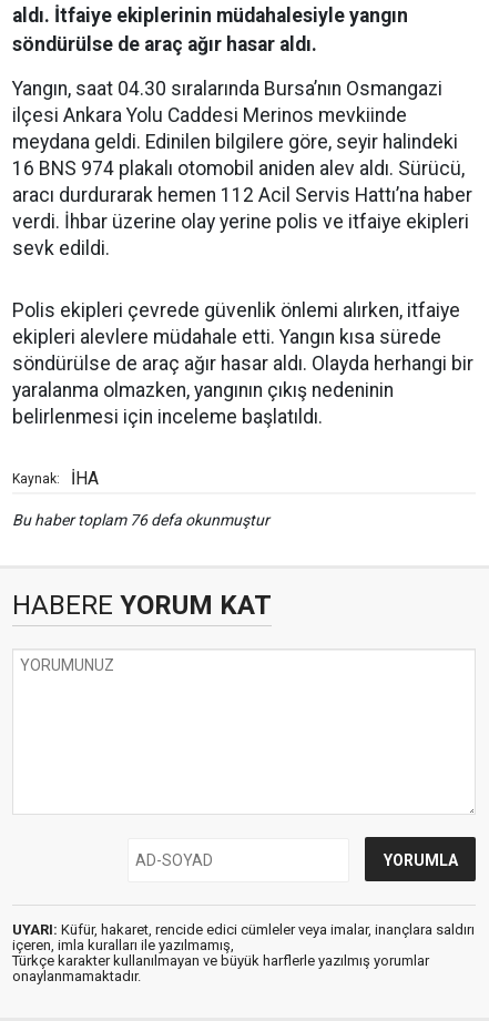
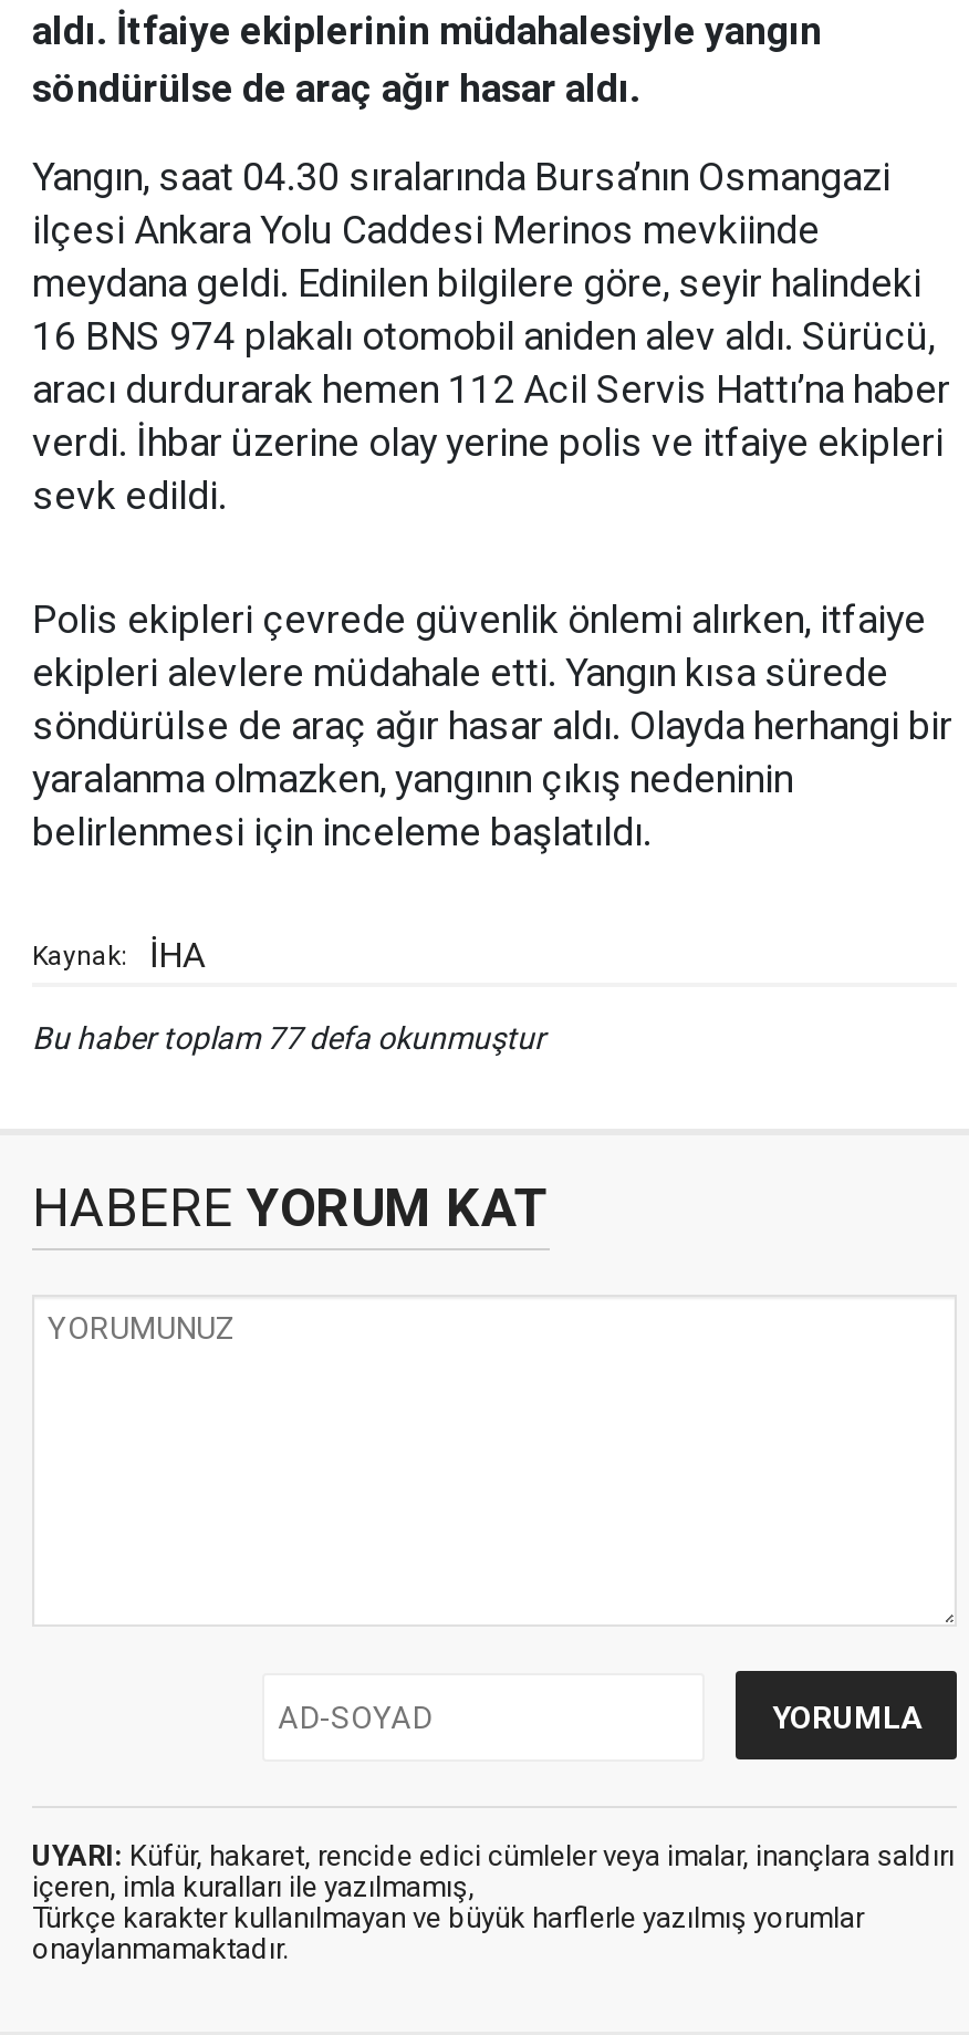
- Bu haber toplam 76 defa okunmuştur
+ Bu haber toplam 77 defa okunmuştur
